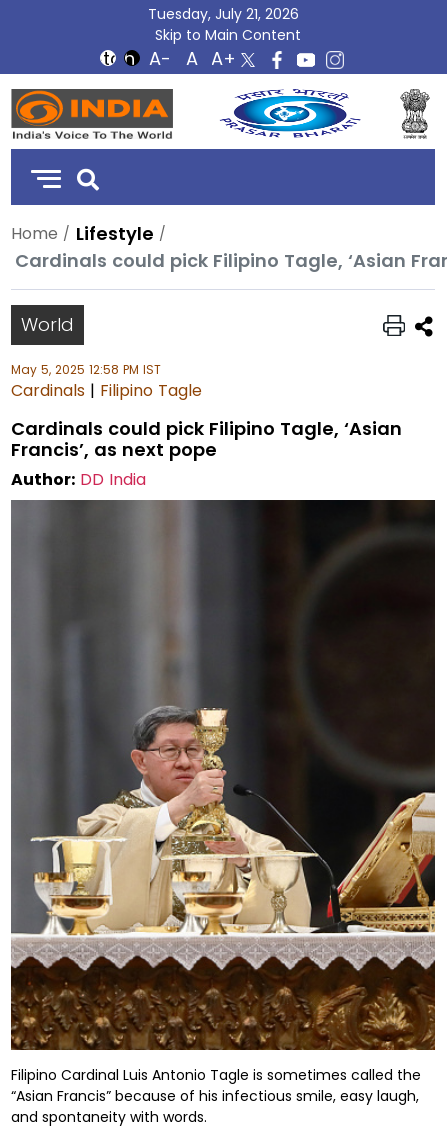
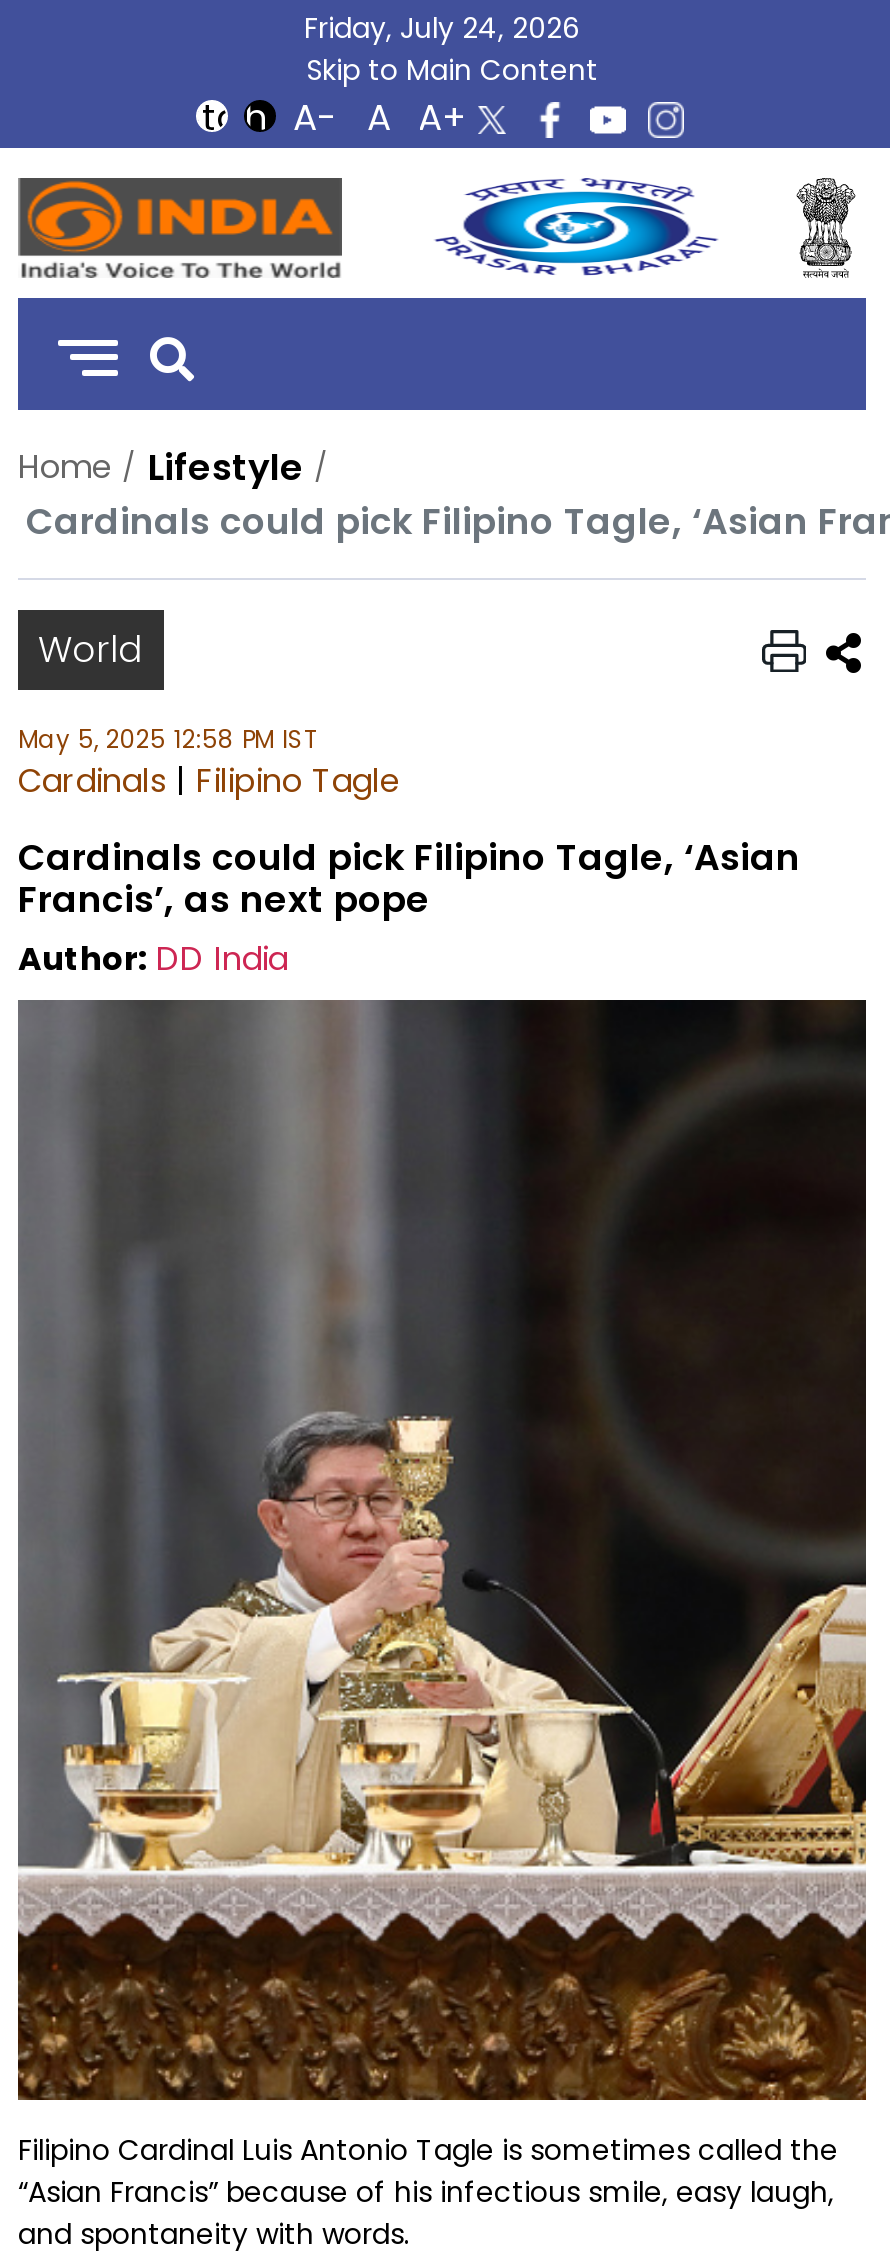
- Tuesday, July 21, 2026
+ Friday, July 24, 2026
